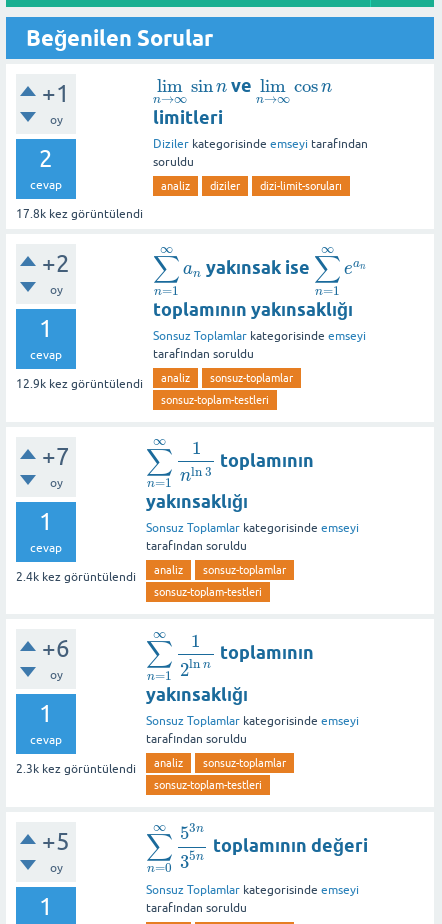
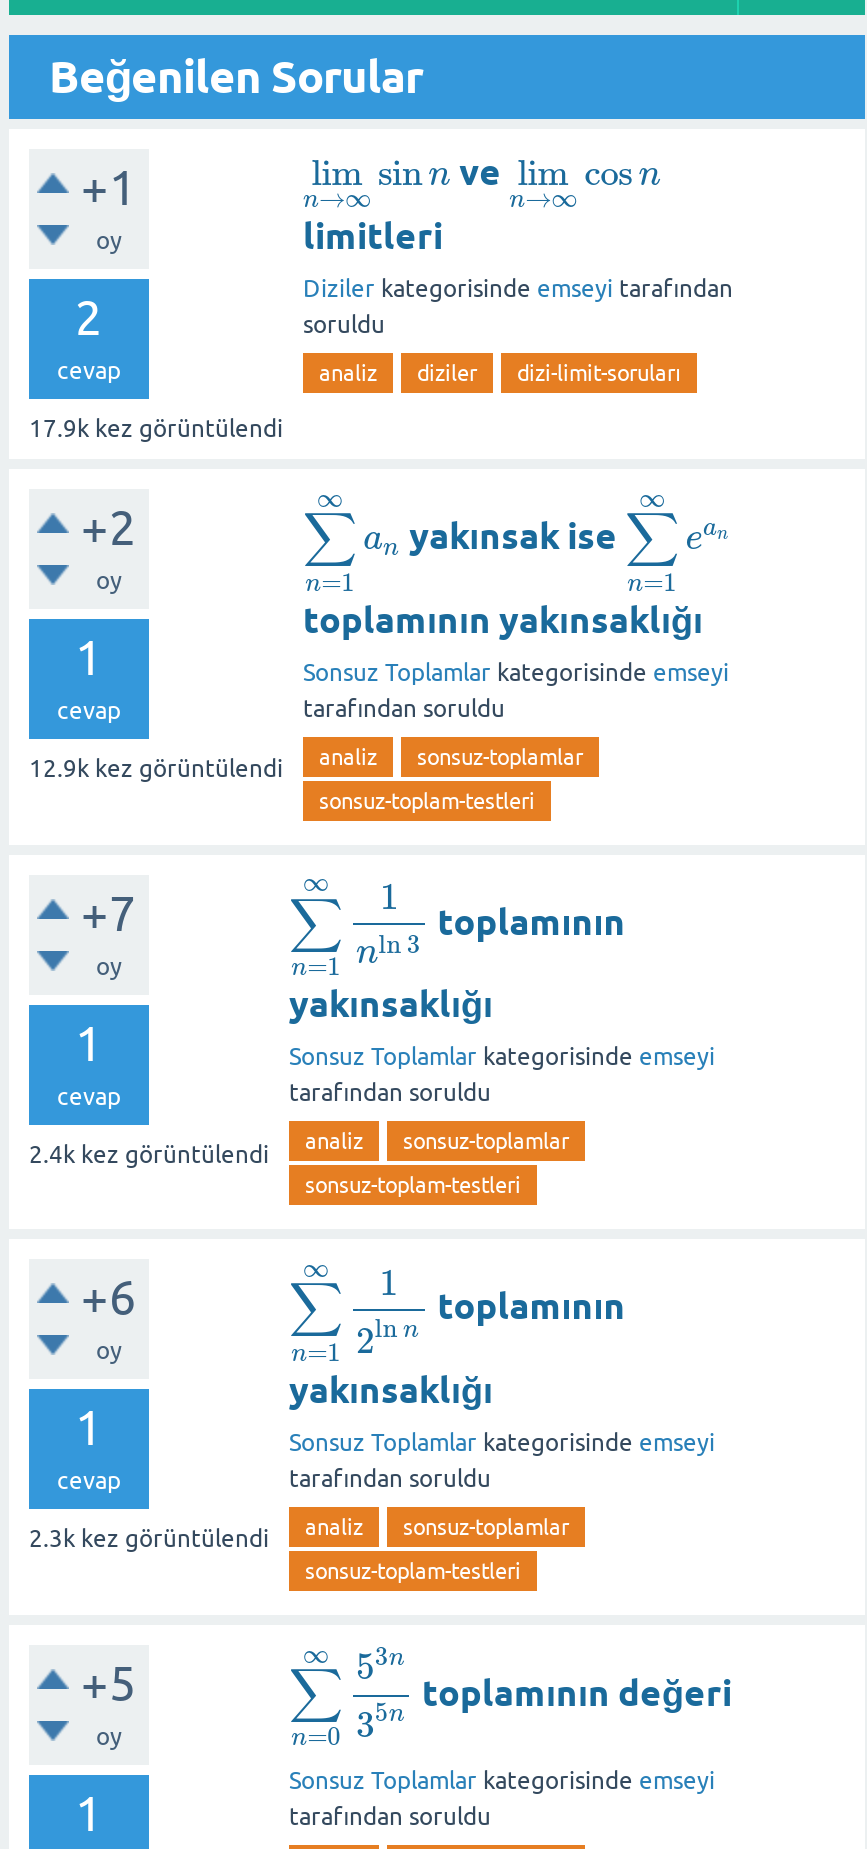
- 17.8k kez görüntülendi
+ 17.9k kez görüntülendi
